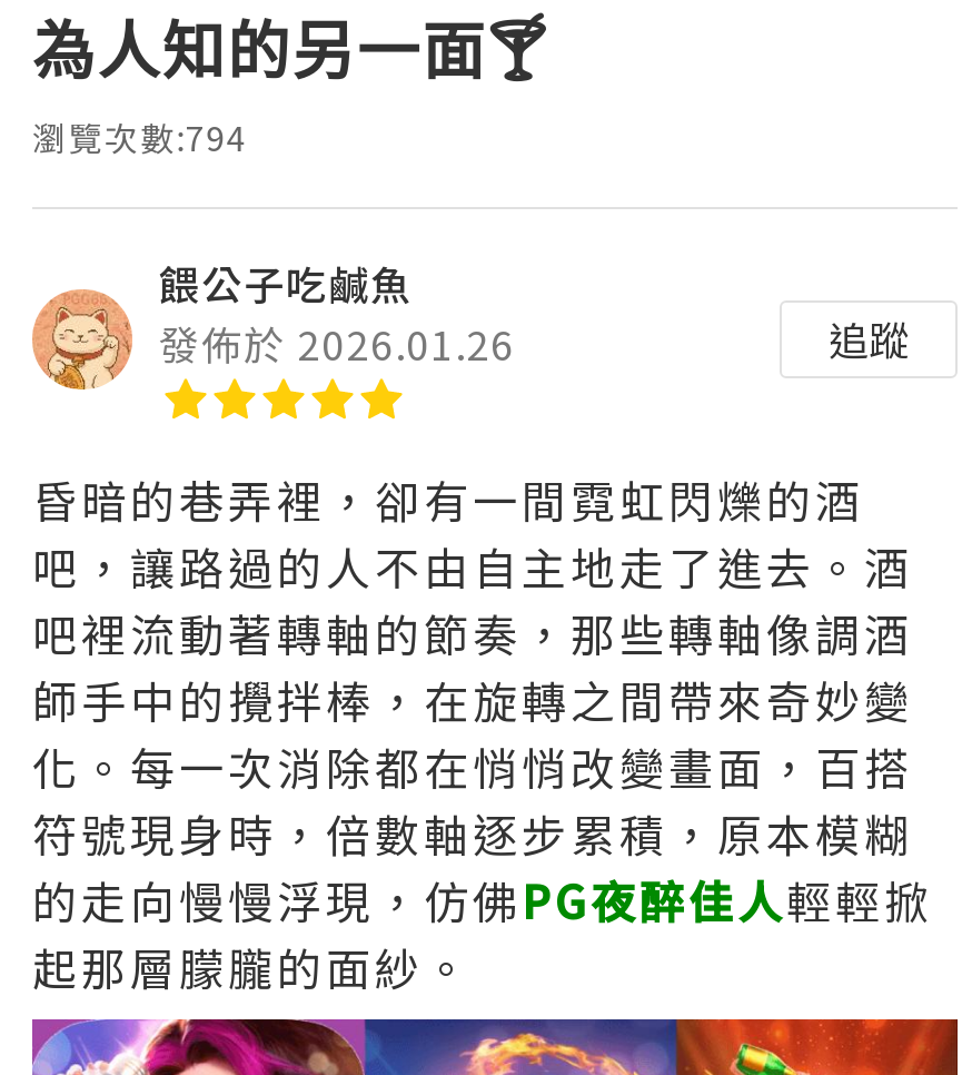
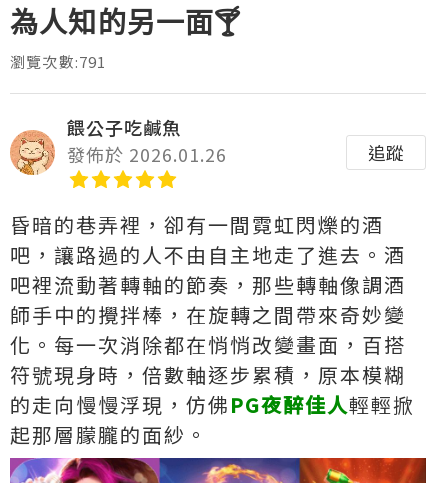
- 瀏覽次數:794
+ 瀏覽次數:791
